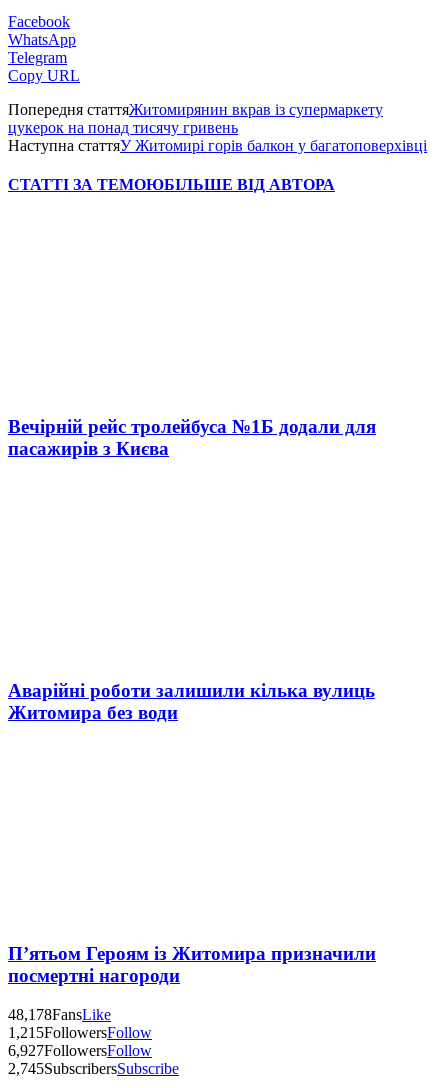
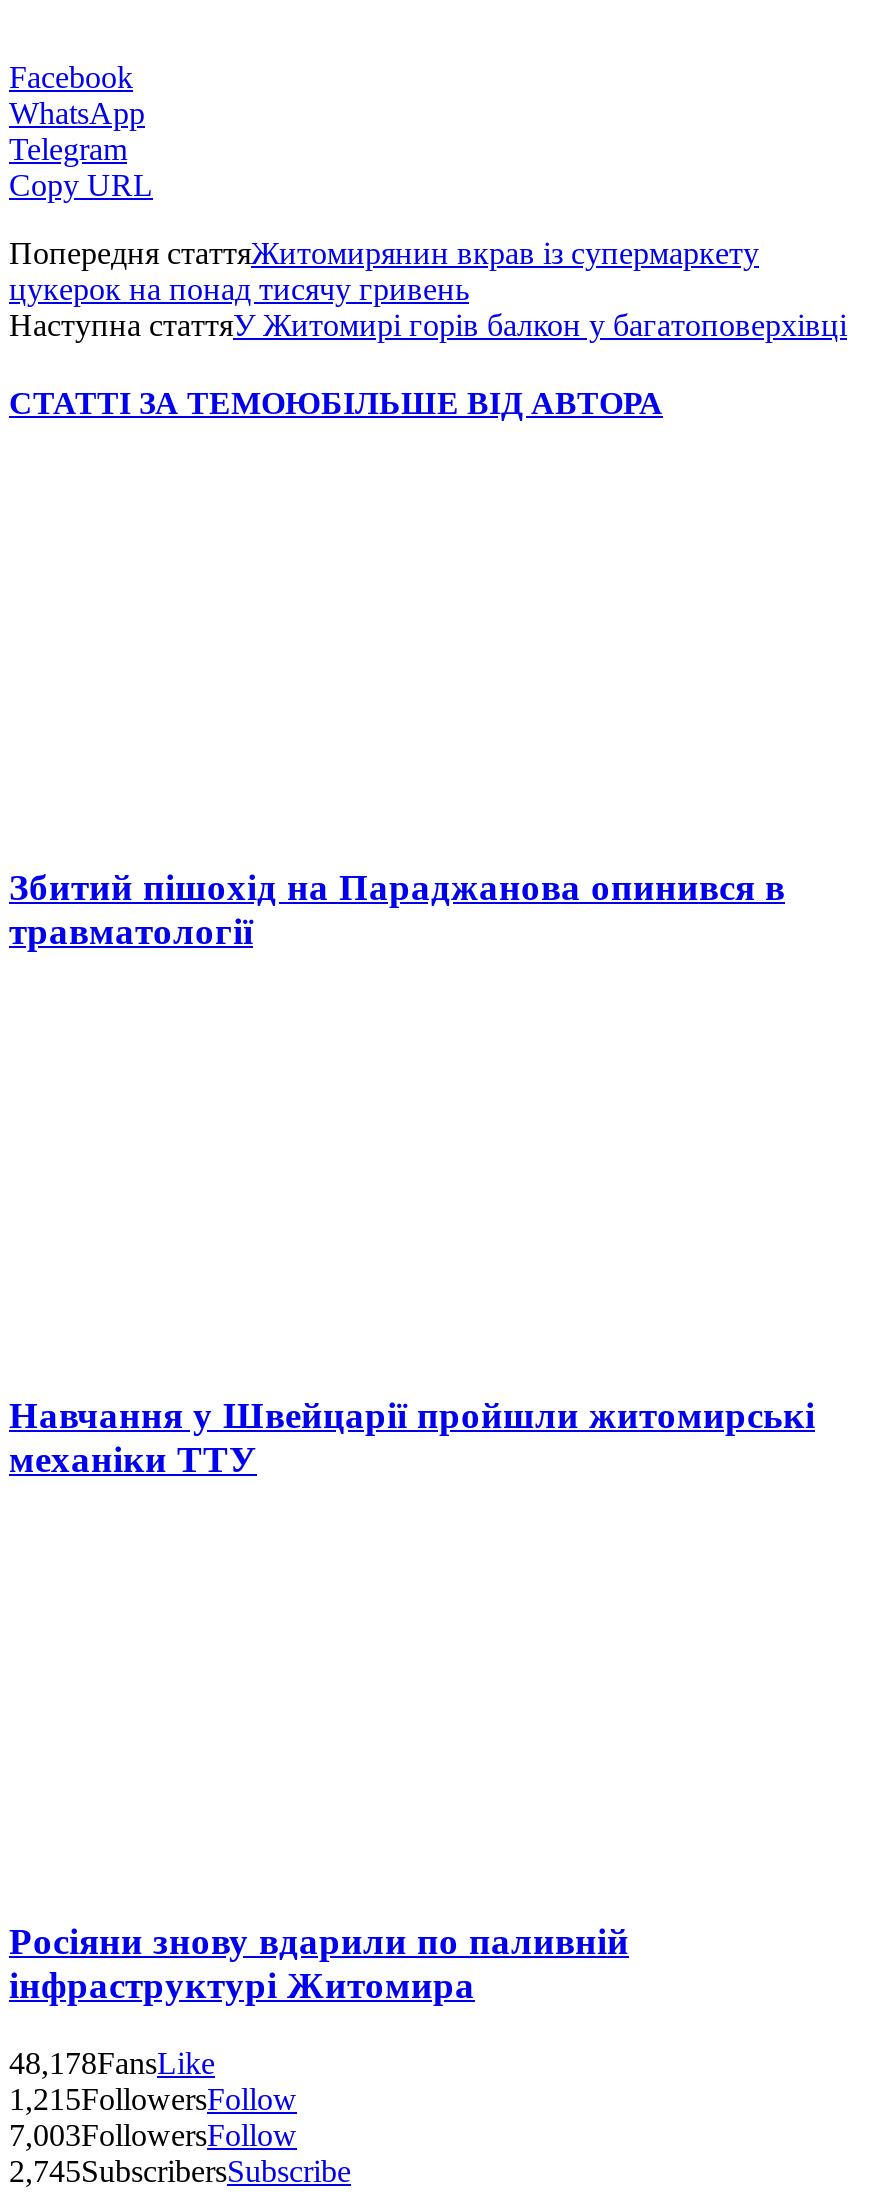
- Вечірній рейс тролейбуса №1Б додали для
- пасажирів з Києва
+ Збитий пішохід на Параджанова опинився в
+ травматології

- Аварійні роботи залишили кілька вулиць
- Житомира без води
+ Навчання у Швейцарії пройшли житомирські
+ механіки ТТУ

- П’ятьом Героям із Житомира призначили
- посмертні нагороди
+ Росіяни знову вдарили по паливній
+ інфраструктурі Житомира

- 6,927FollowersFollow
+ 7,003FollowersFollow
